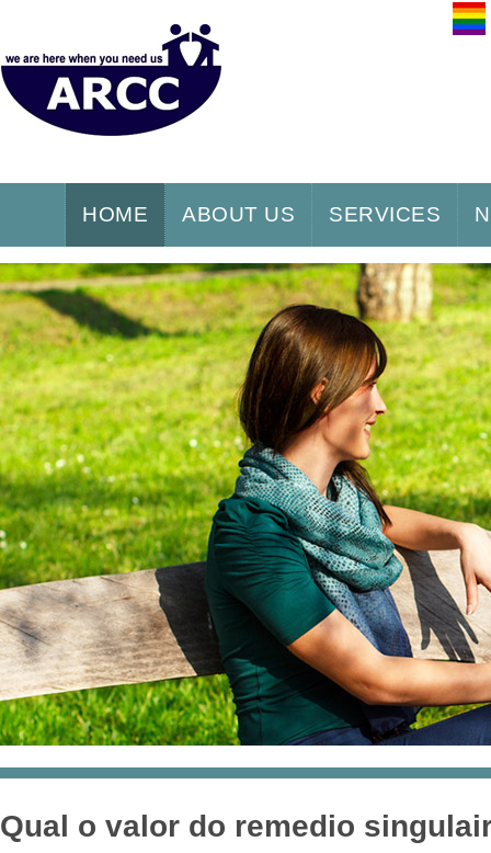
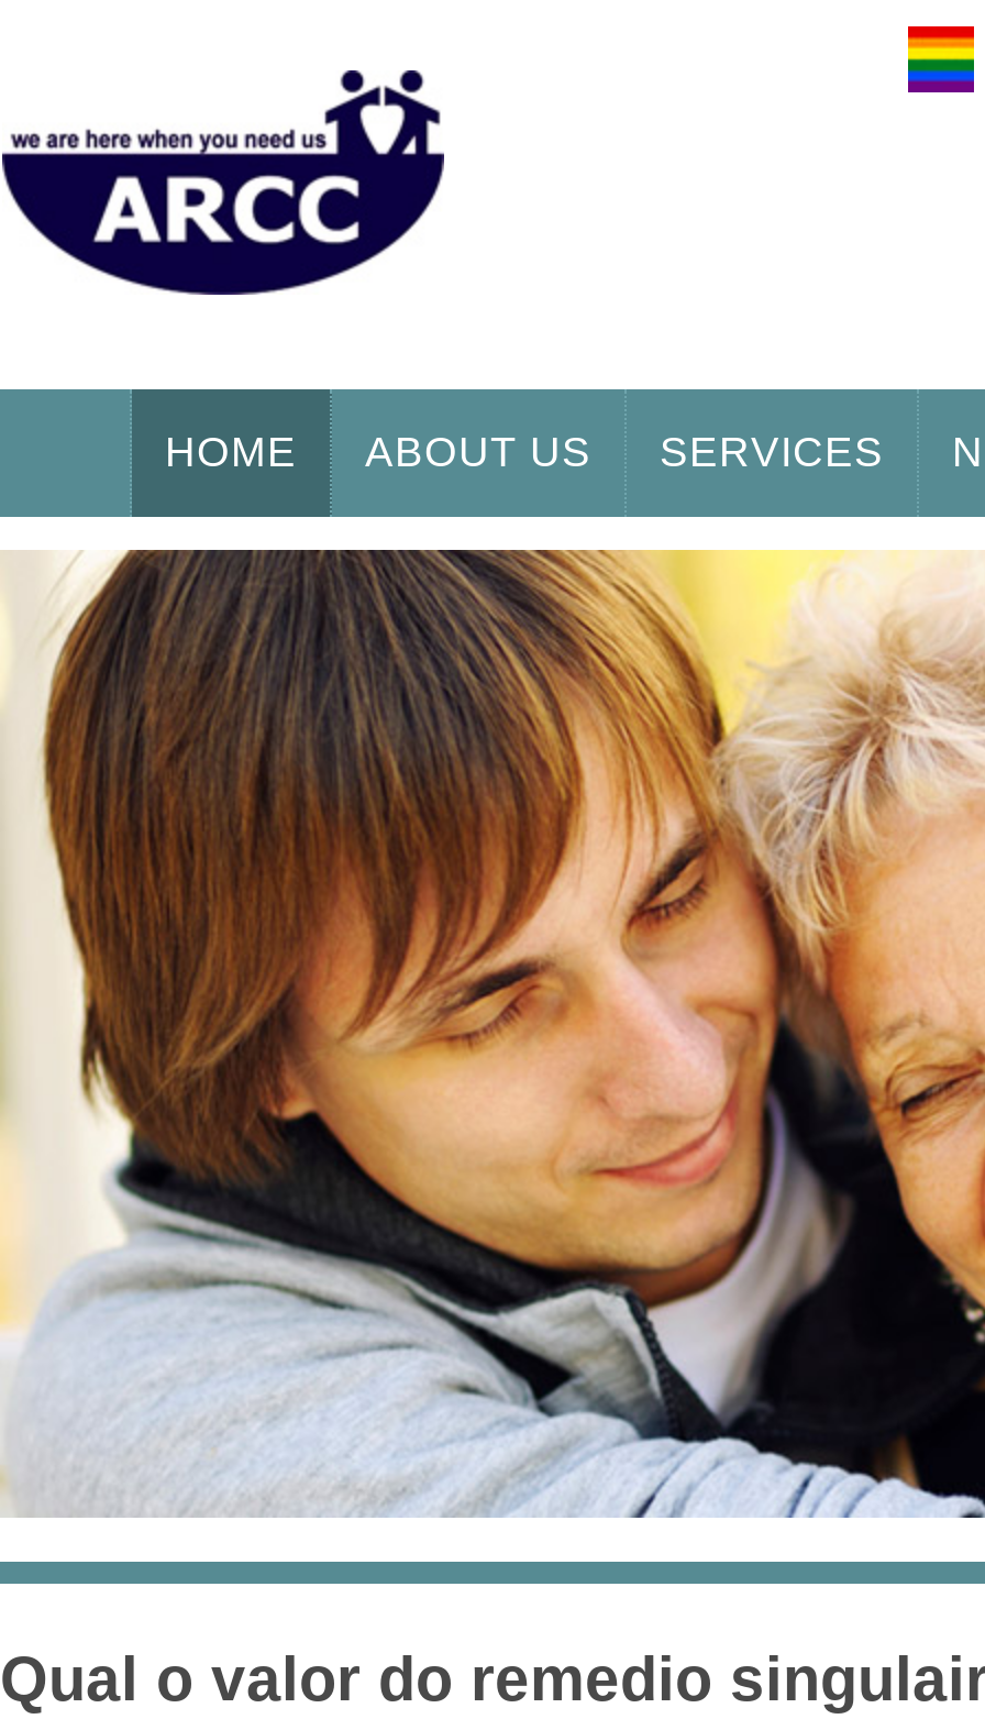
- [image]
+ [image]
